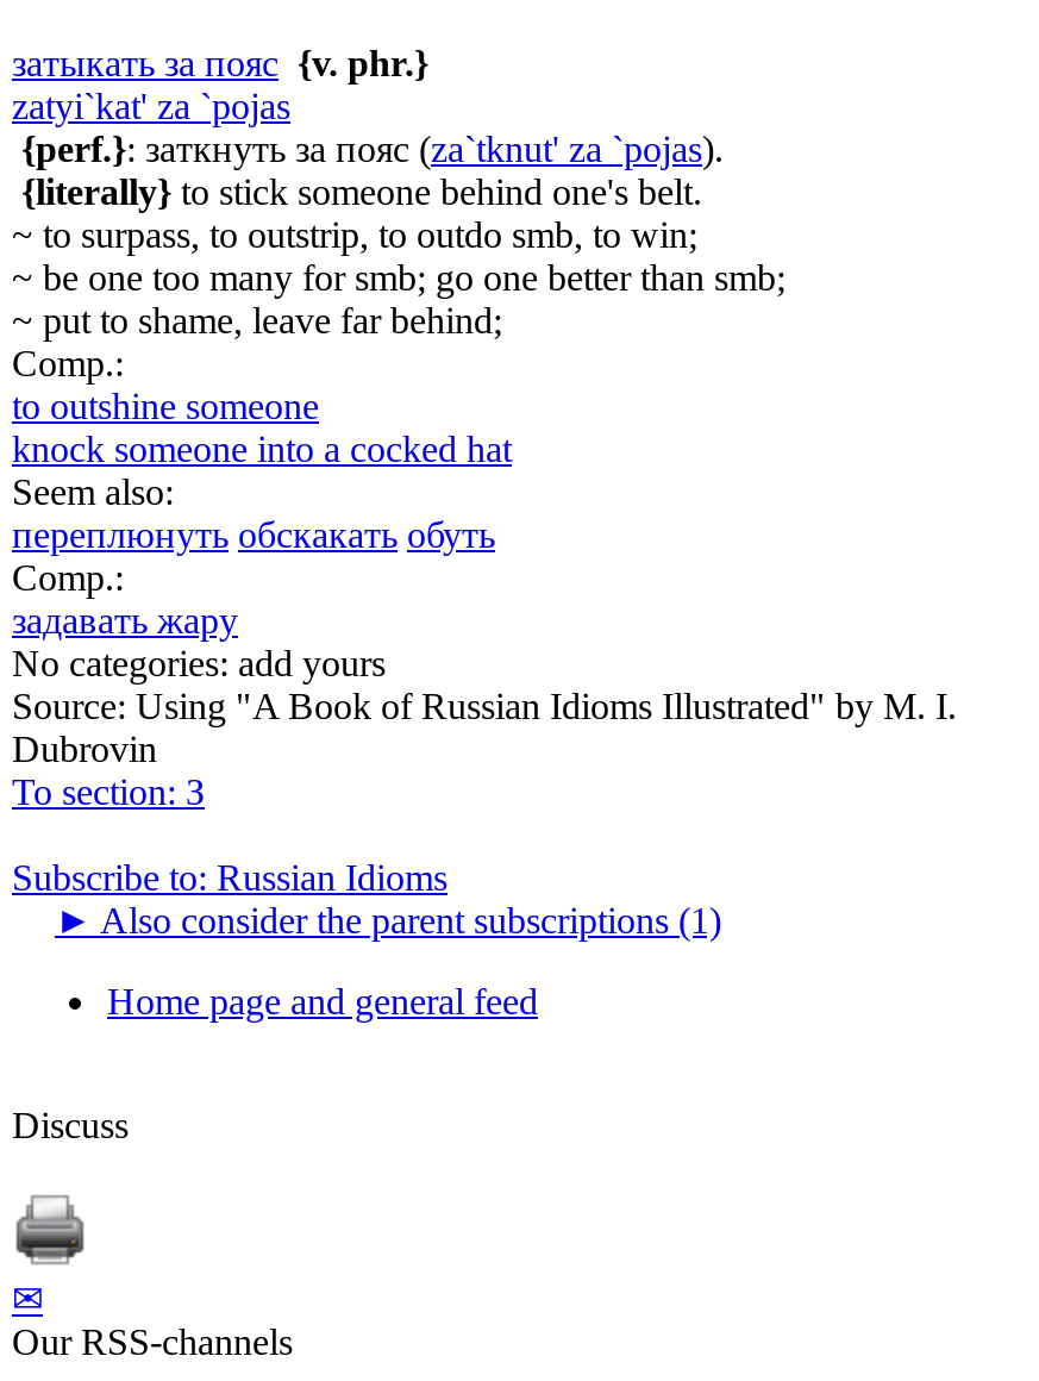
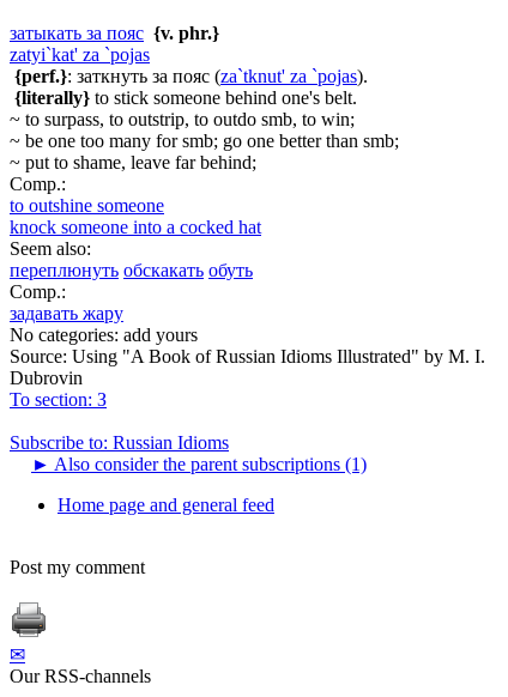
- Discuss
+ Post my comment
